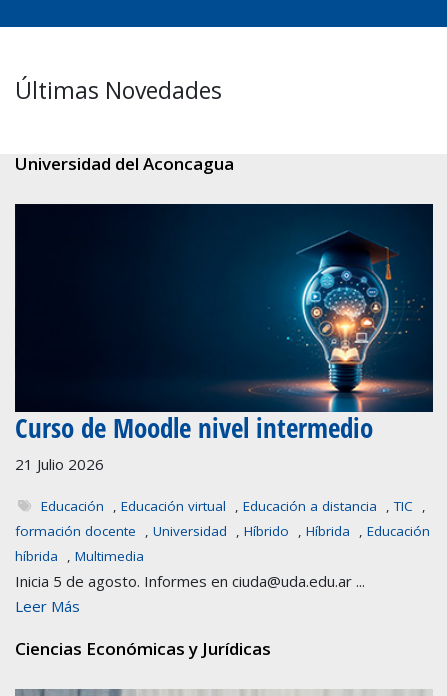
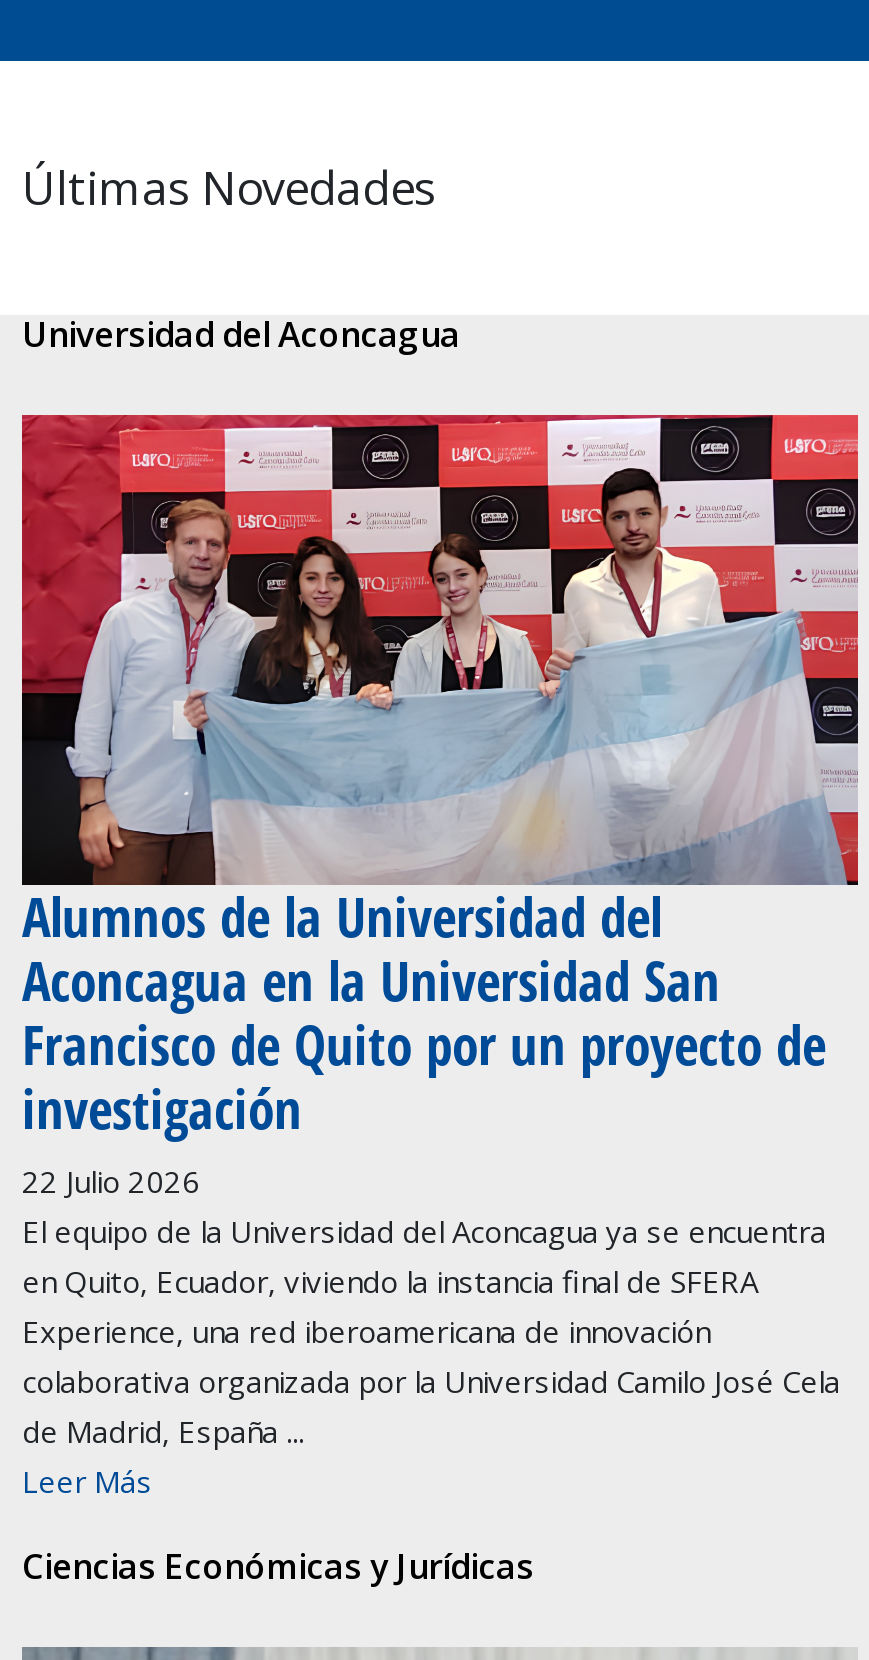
- [image]
+ [image]

- Curso de Moodle nivel intermedio
- 21 Julio 2026
- Educación , Educación virtual , Educación a distancia , TIC ,
- formación docente , Universidad , Híbrido , Híbrida , Educación
- híbrida , Multimedia
- Inicia 5 de agosto. Informes en ciuda@uda.edu.ar ...
+ Alumnos de la Universidad del
+ Aconcagua en la Universidad San
+ Francisco de Quito por un proyecto de
+ investigación
+ 22 Julio 2026
+ El equipo de la Universidad del Aconcagua ya se encuentra
+ en Quito, Ecuador, viviendo la instancia final de SFERA
+ Experience, una red iberoamericana de innovación
+ colaborativa organizada por la Universidad Camilo José Cela
+ de Madrid, España ...
